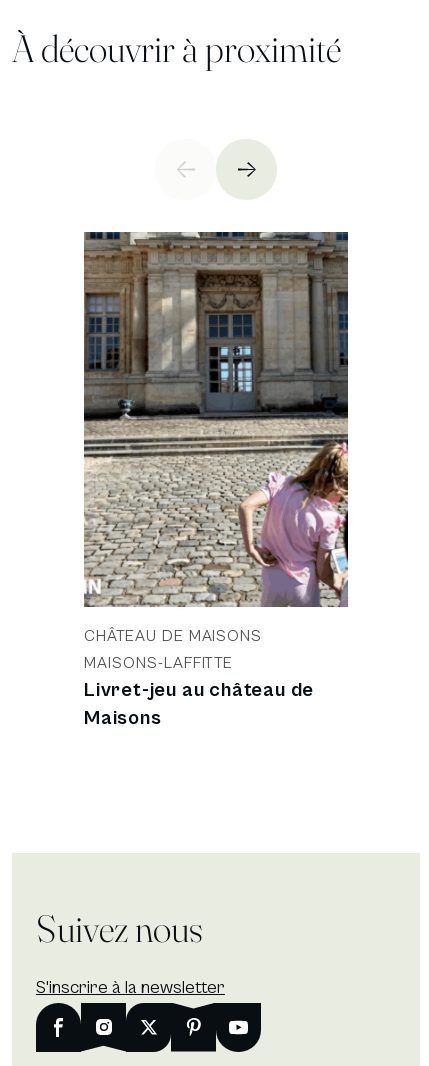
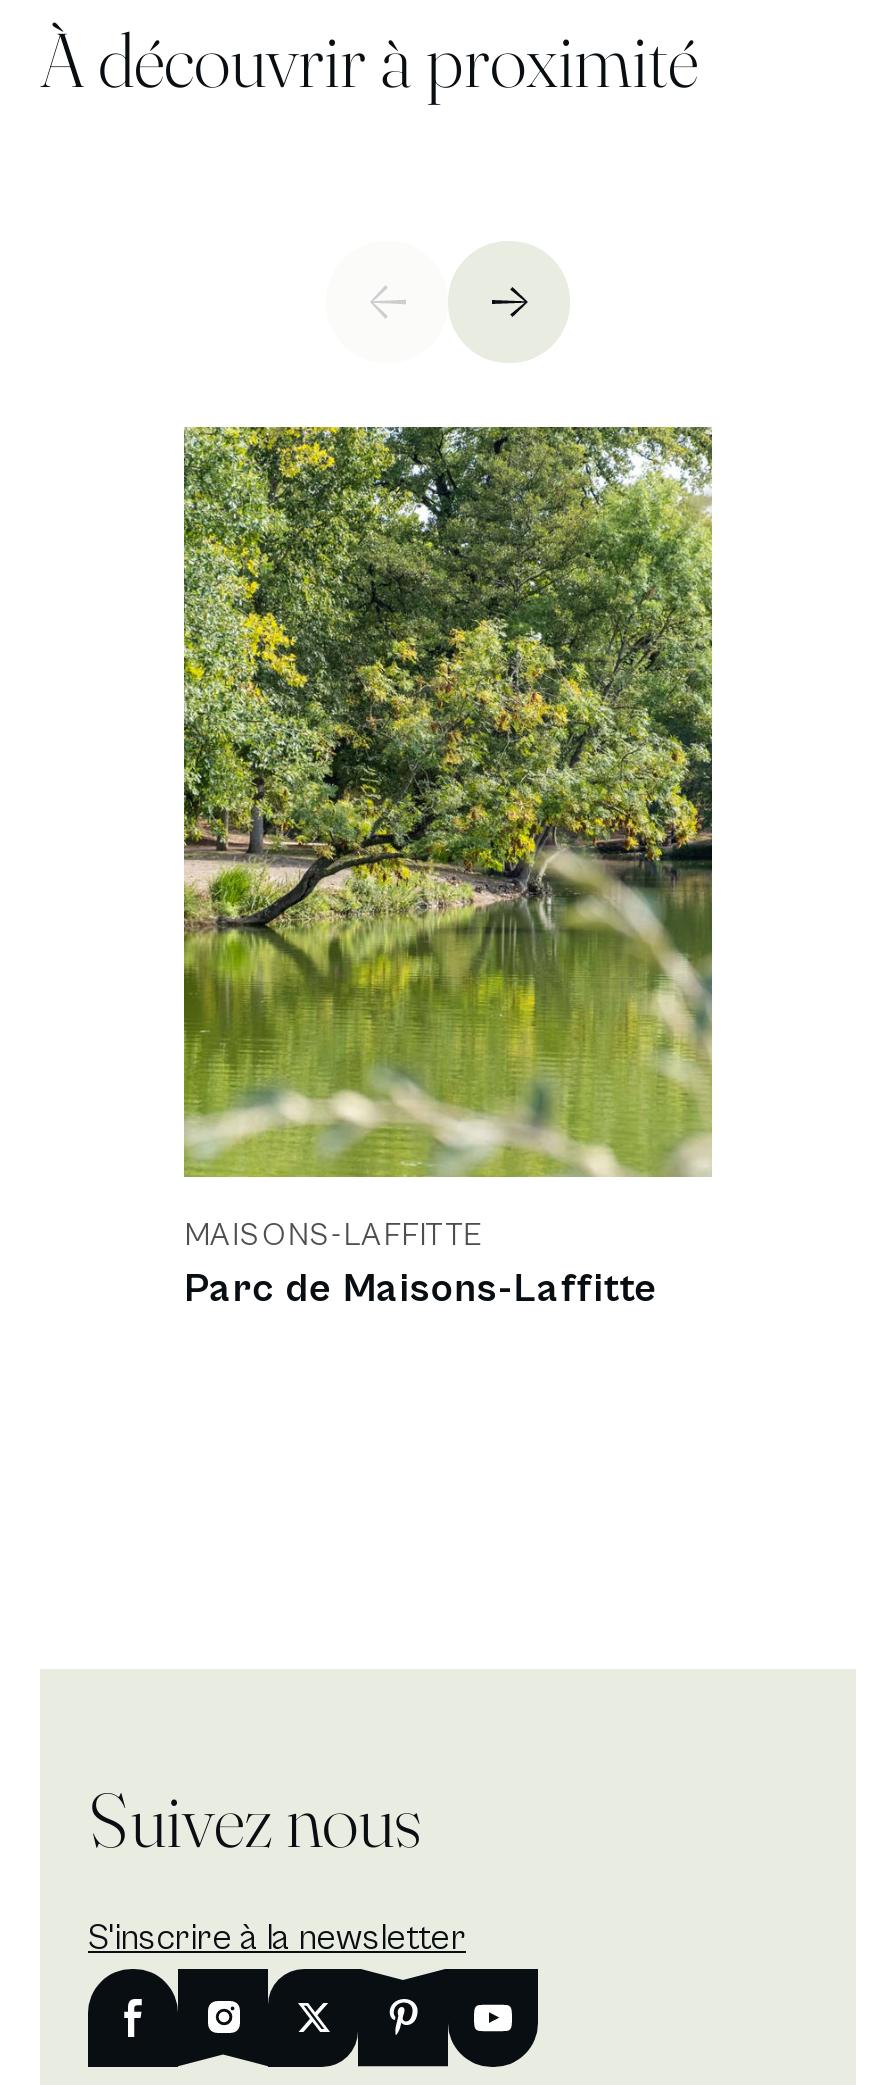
- [image]
+ [image]

- CHÂTEAU DE MAISONS

moved up: MAISONS-LAFFITTE

- Livret-jeu au château de
- Maisons
+ Parc de Maisons-Laffitte
